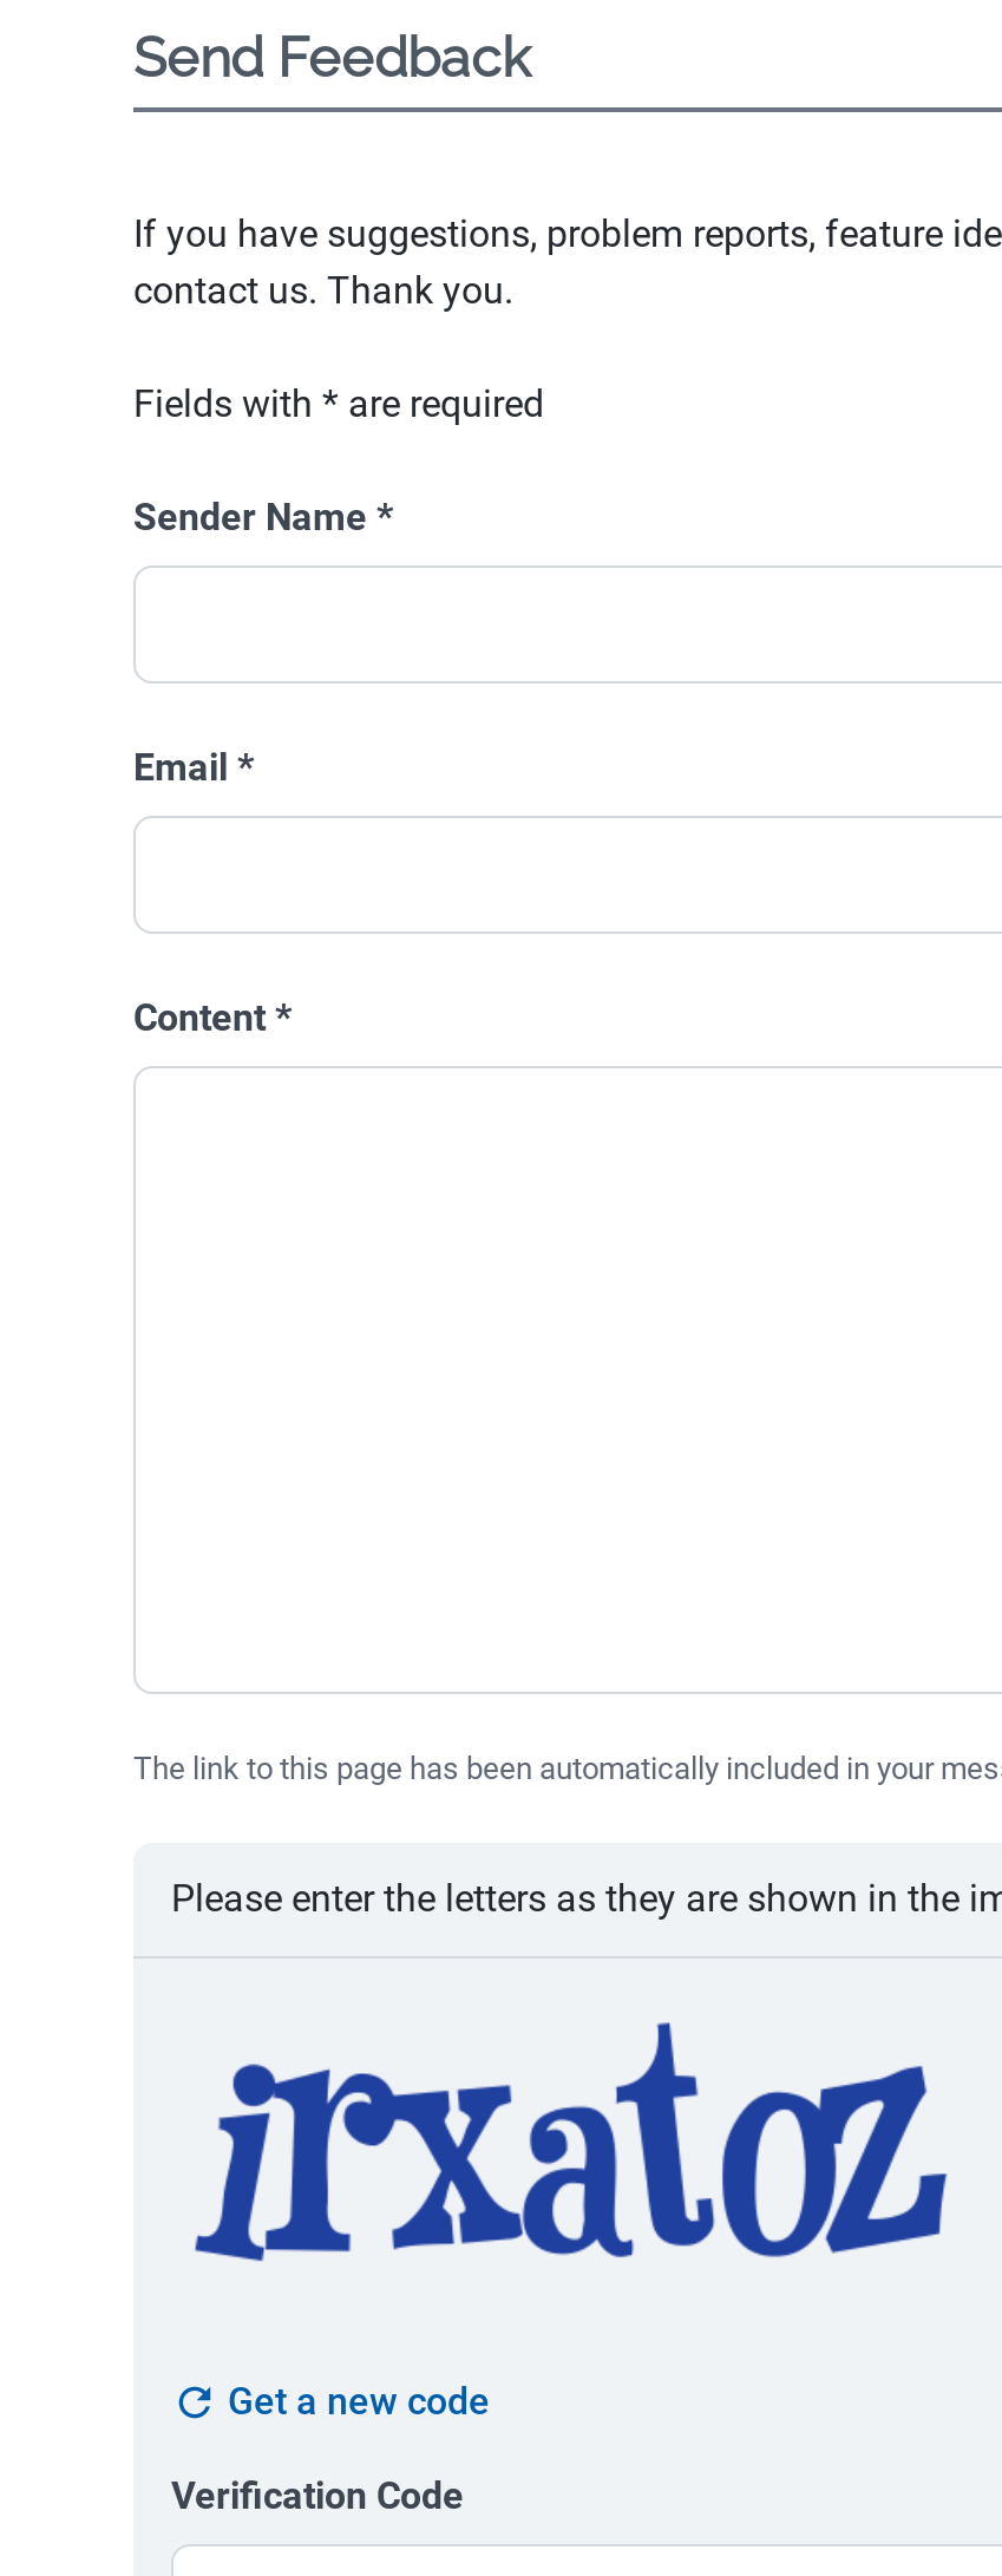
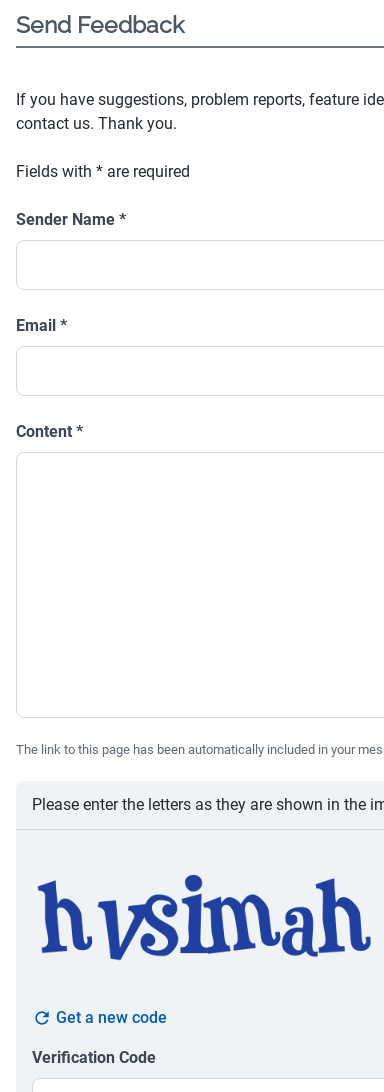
- [image]
+ [image]
